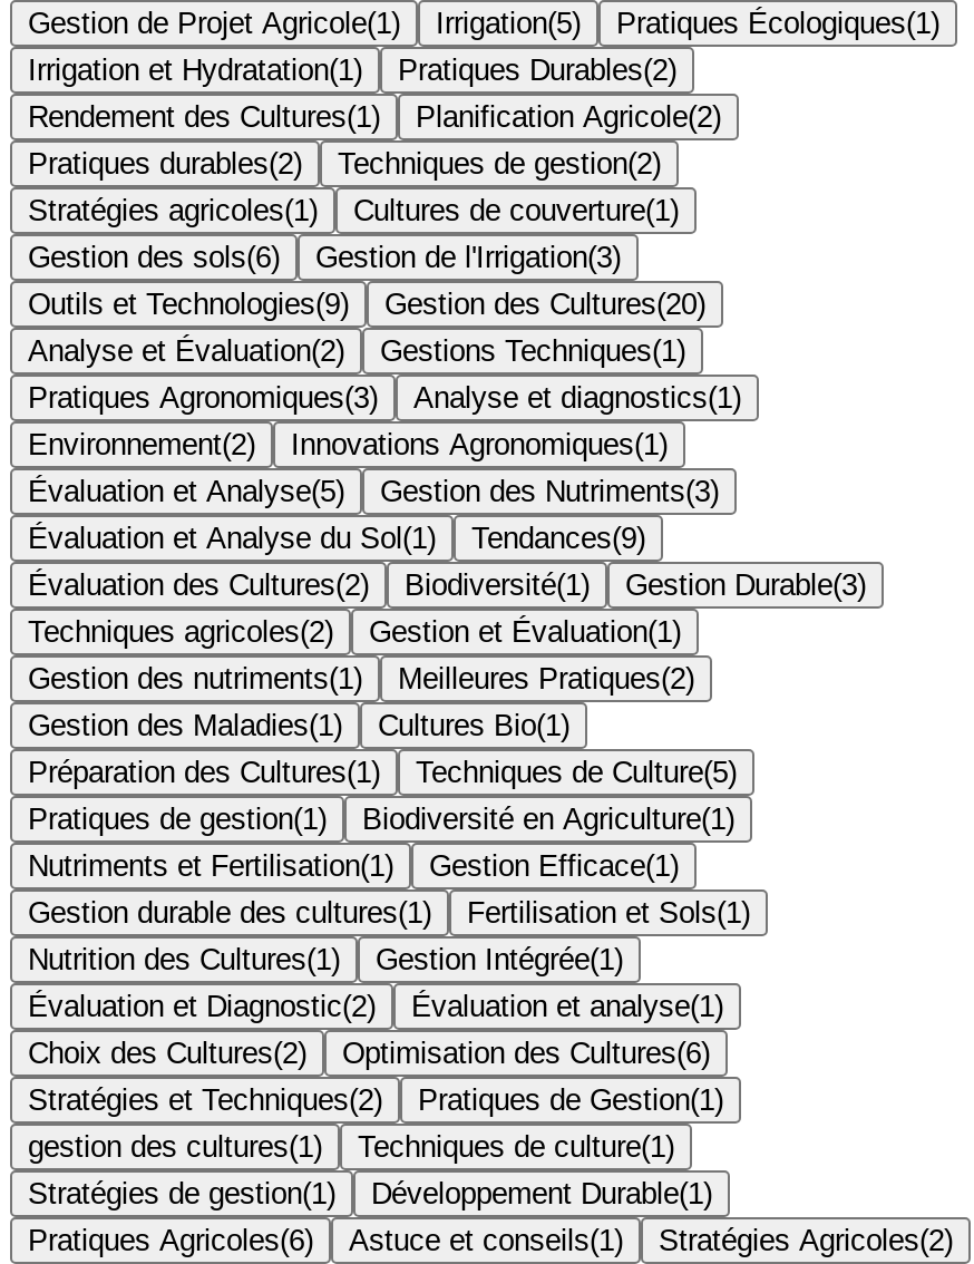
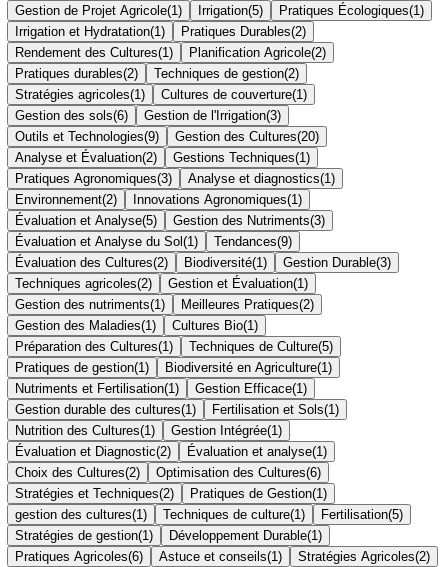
+ Fertilisation(5)
